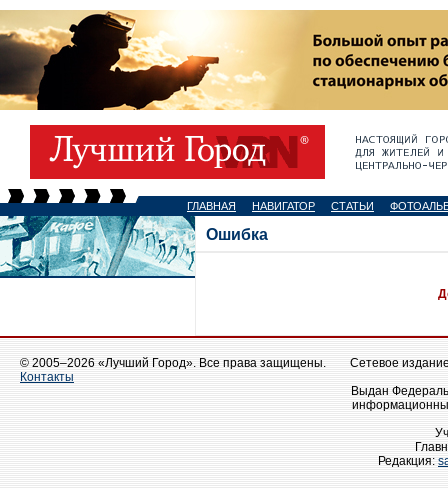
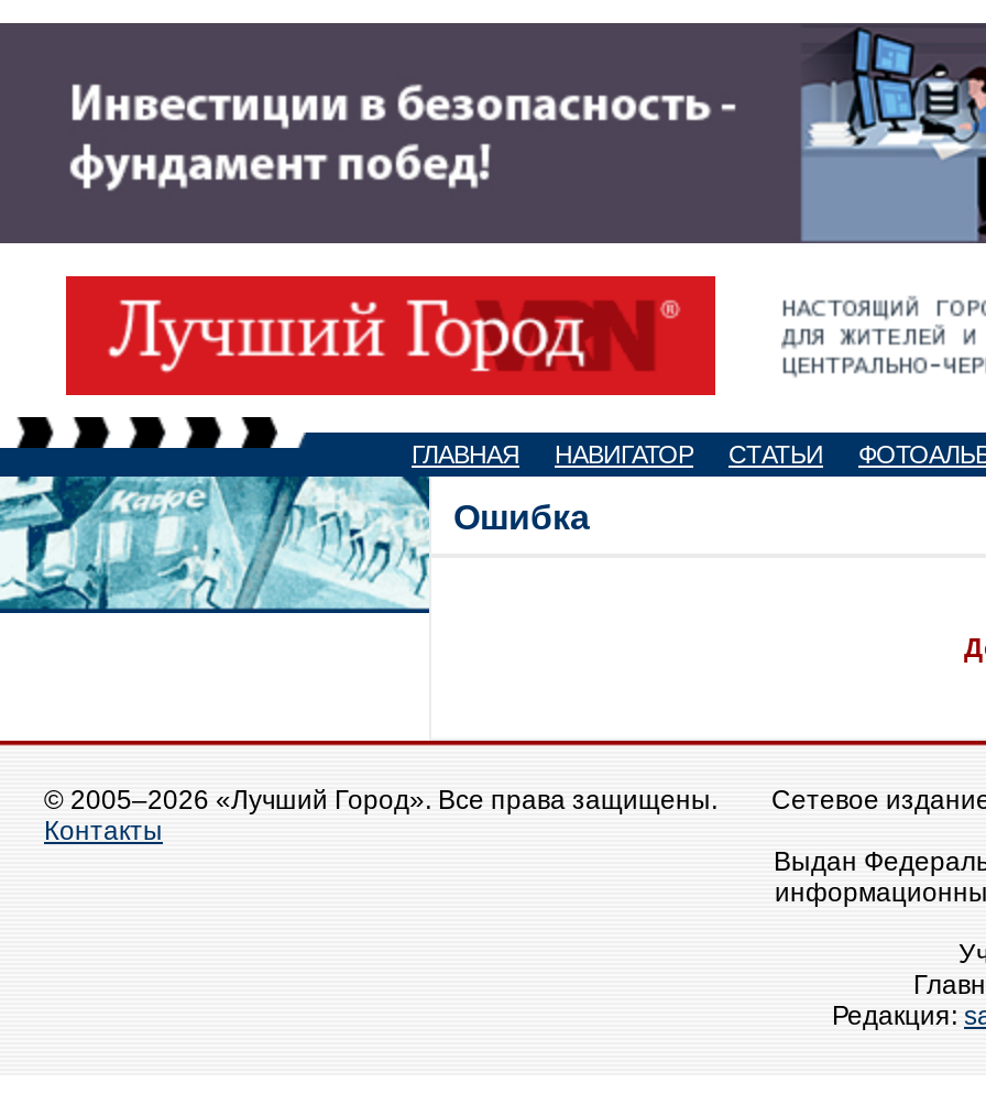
- [image]
+ [image]
